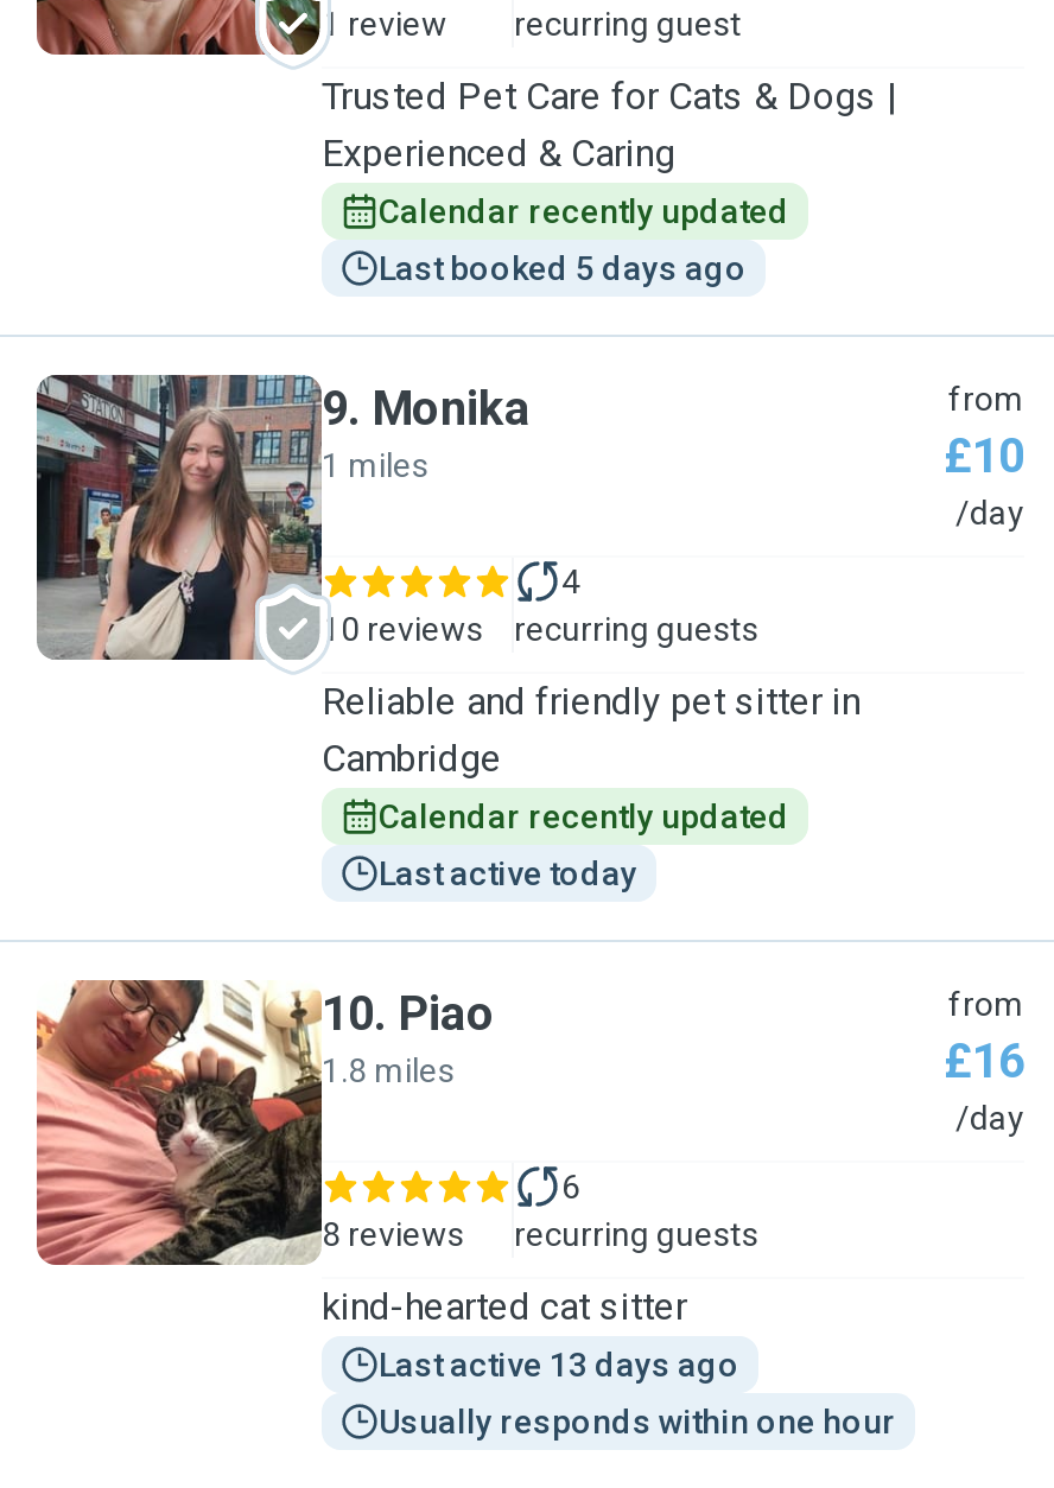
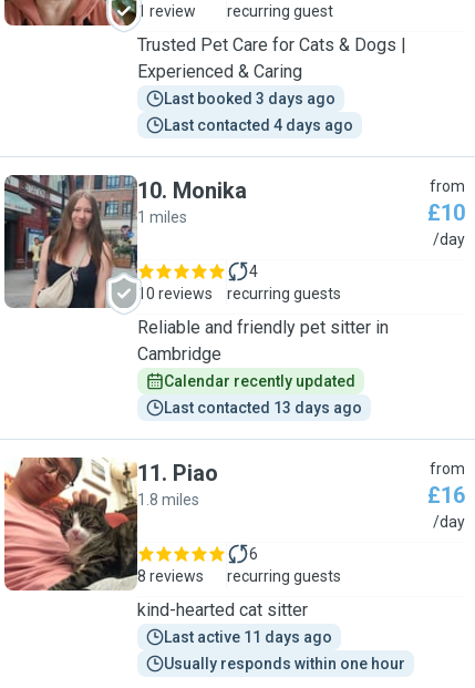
- Calendar recently updated
+ Last booked 3 days ago

- Last booked 5 days ago
+ Last contacted 4 days ago

- 9. Monika
+ 10. Monika

- Last active today
+ Last contacted 13 days ago

- 10. Piao
+ 11. Piao

- Last active 13 days ago
+ Last active 11 days ago
